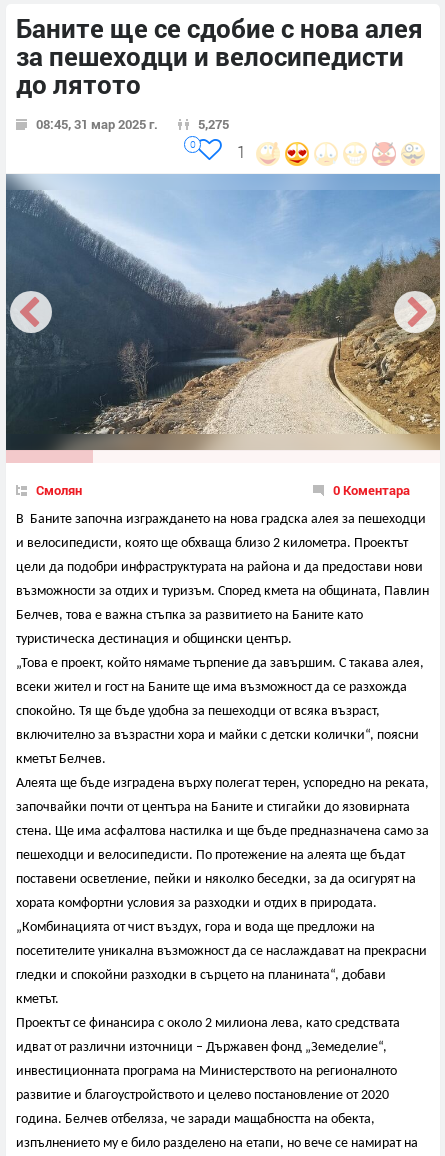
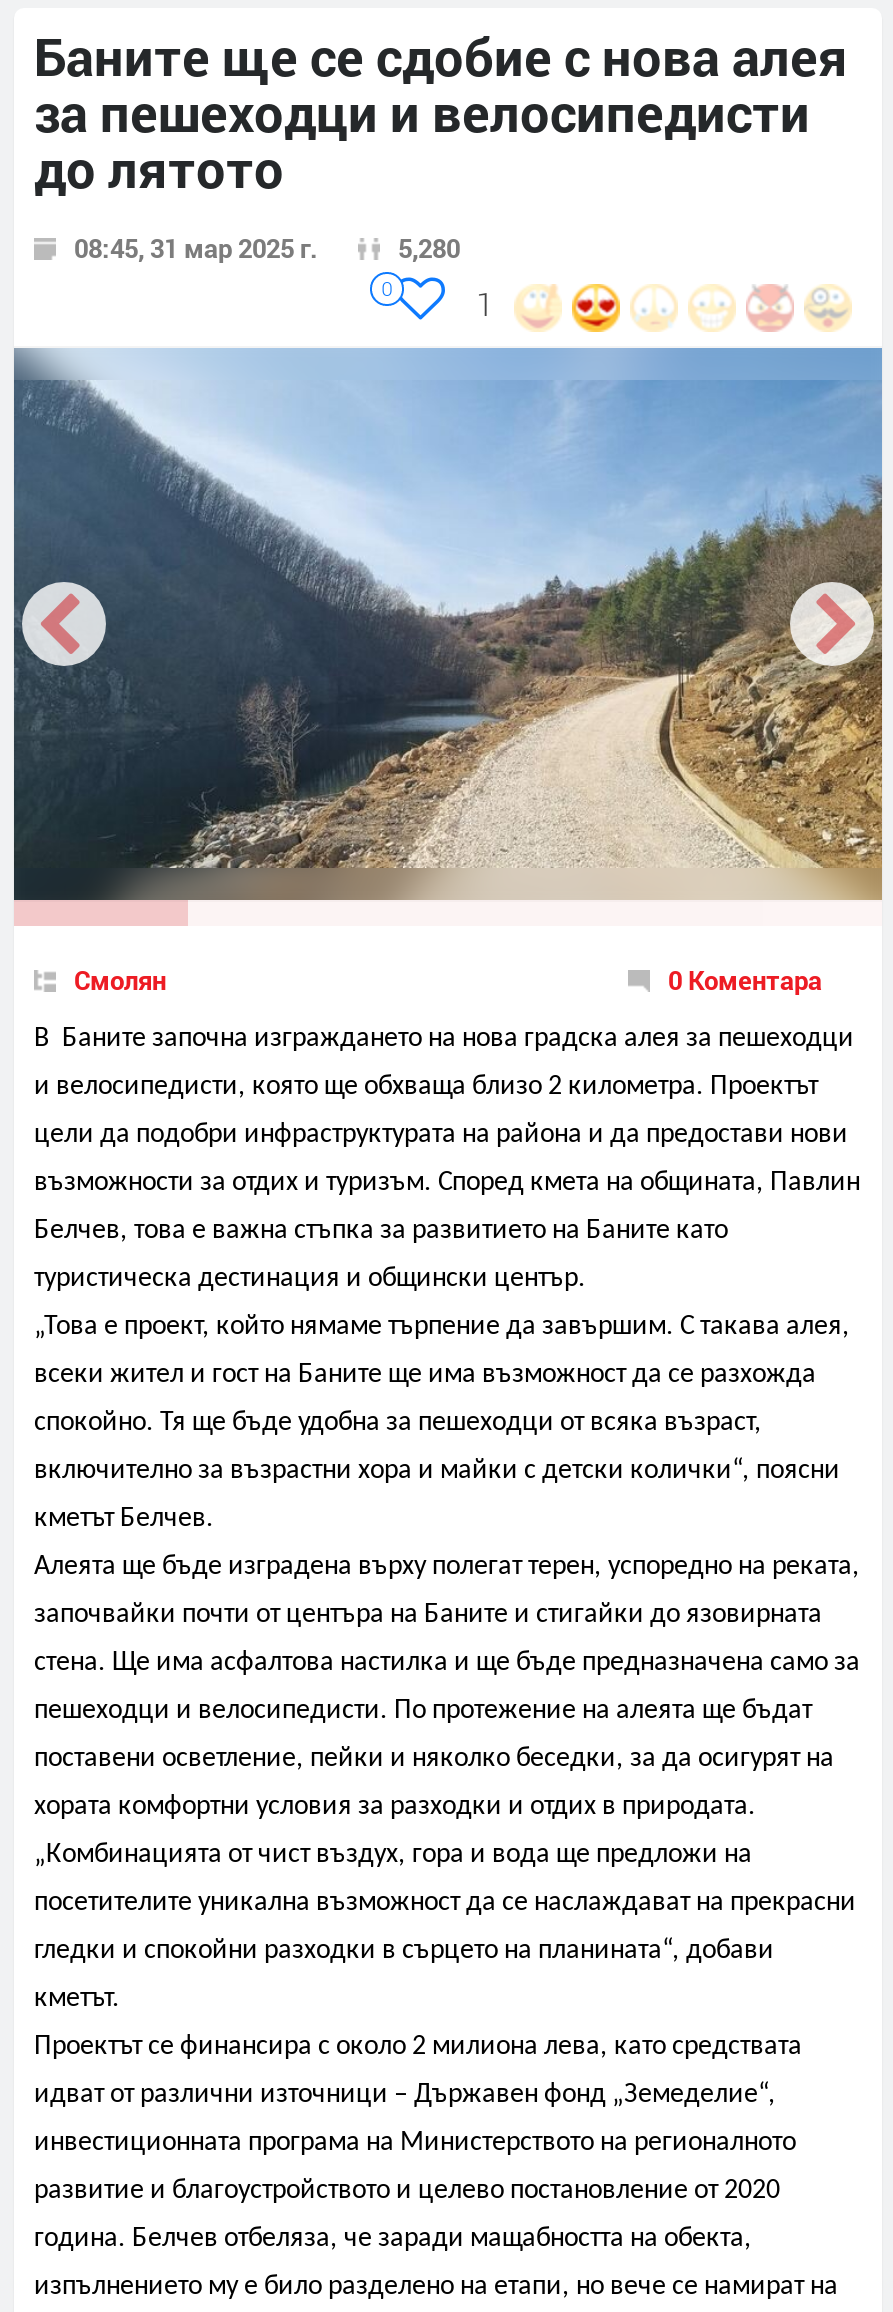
- 5,275
+ 5,280
